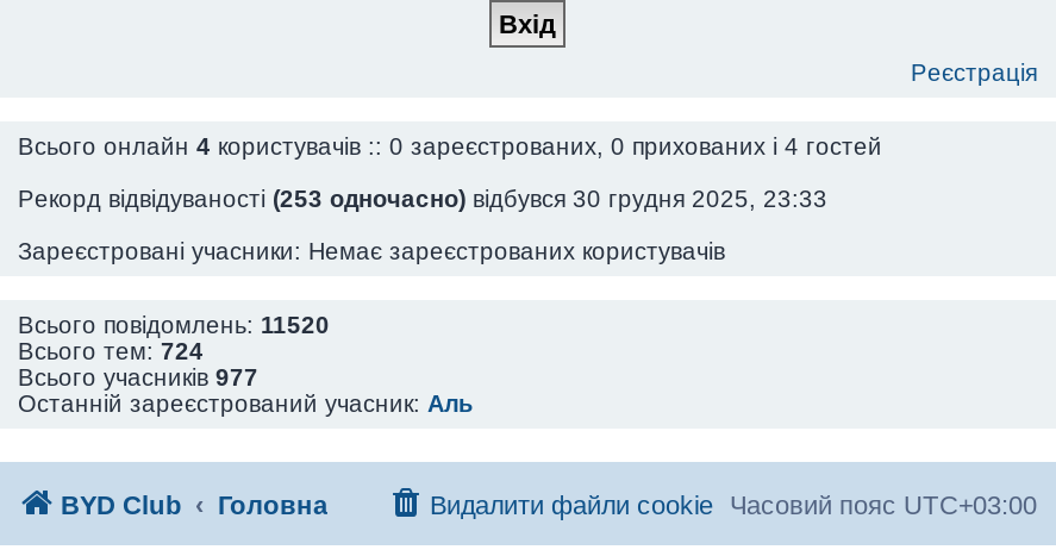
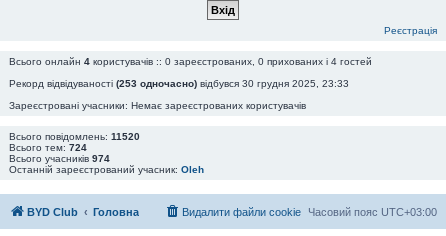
- Всього учасників 977
+ Всього учасників 974

- Останній зареєстрований учасник: Аль
+ Останній зареєстрований учасник: Oleh
